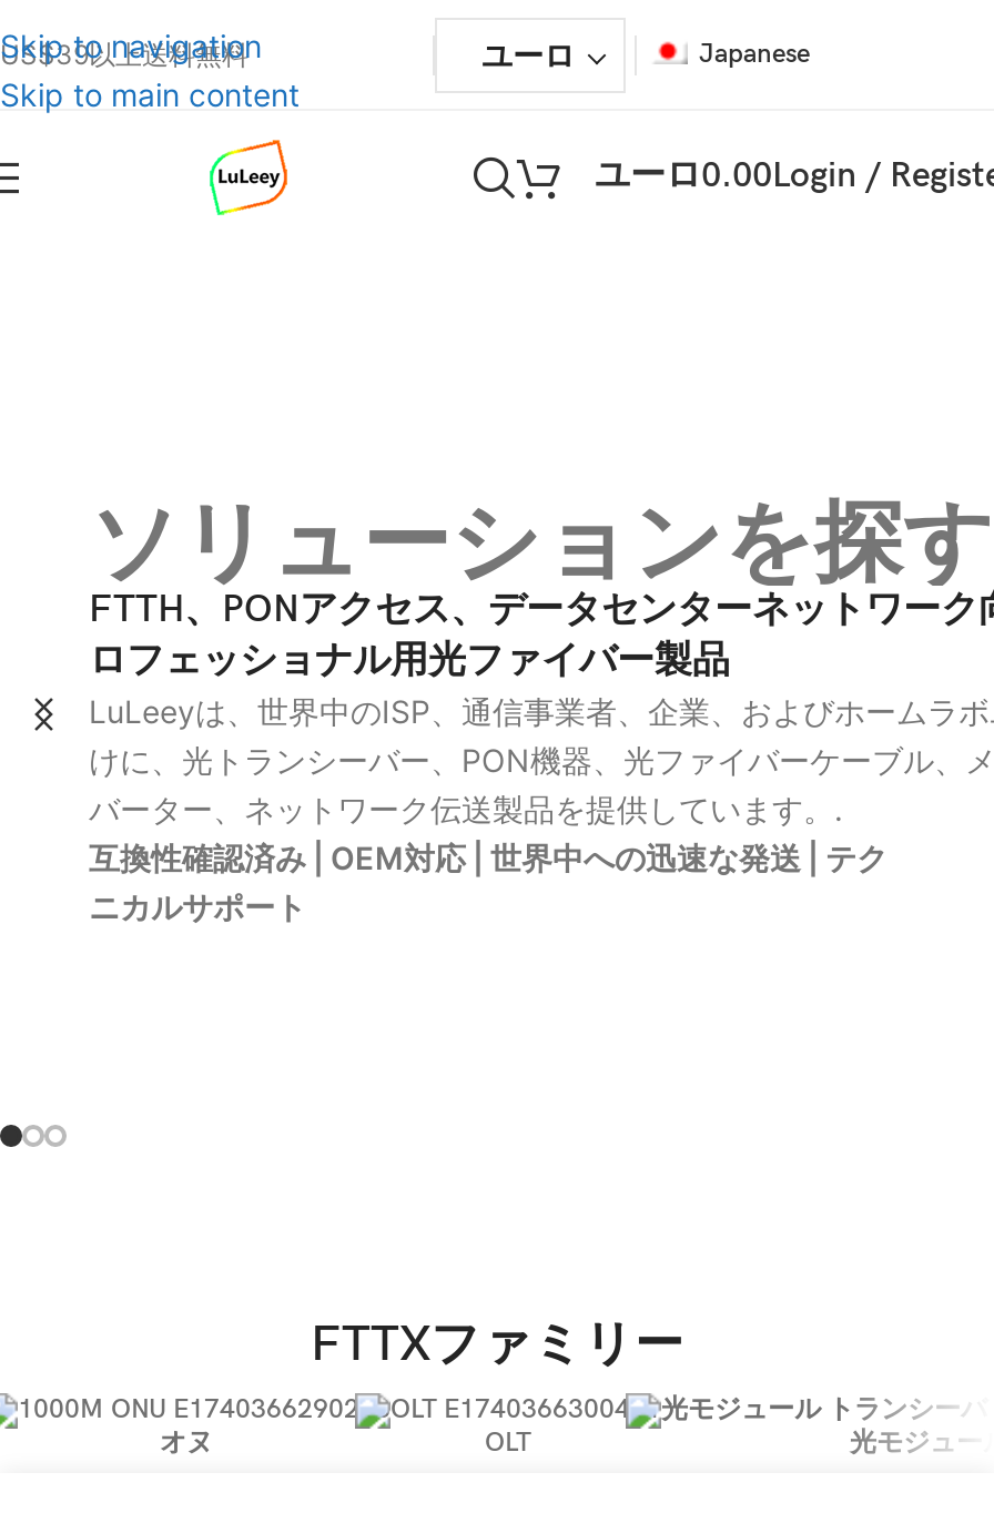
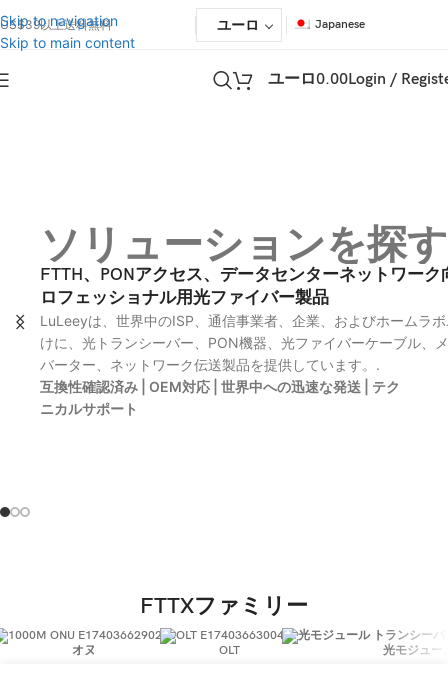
- [image]
